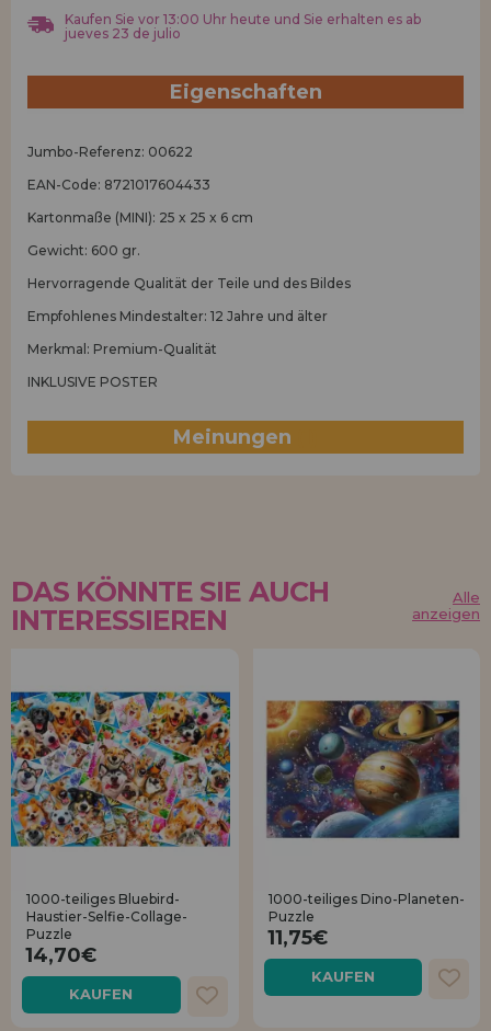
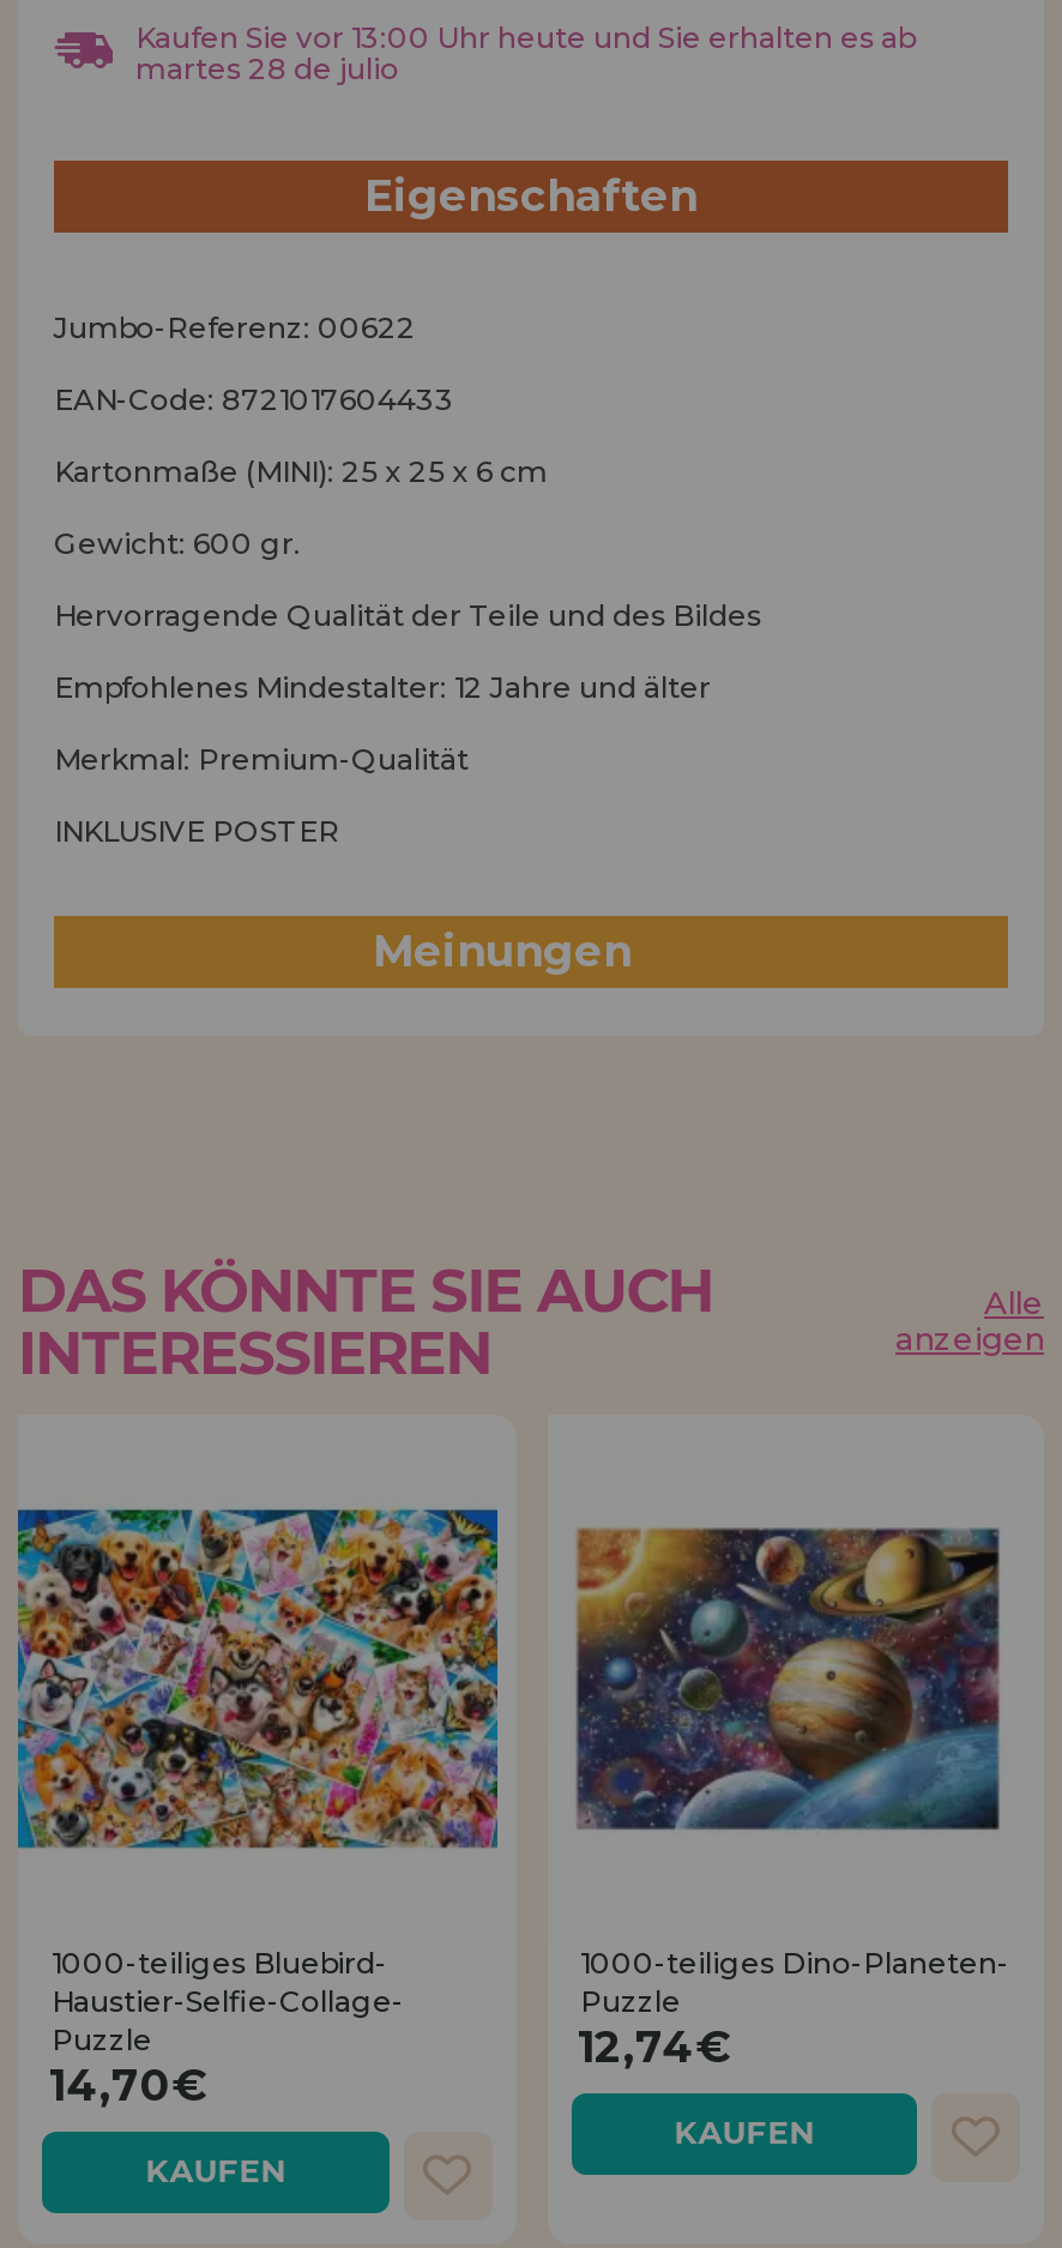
- jueves 23 de julio
+ martes 28 de julio

- 11,75€
+ 12,74€
